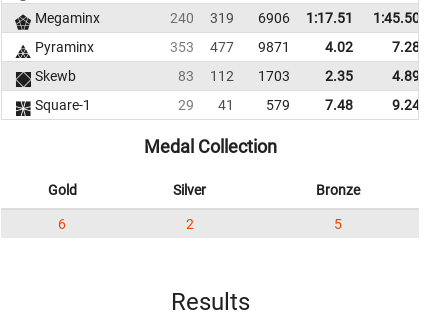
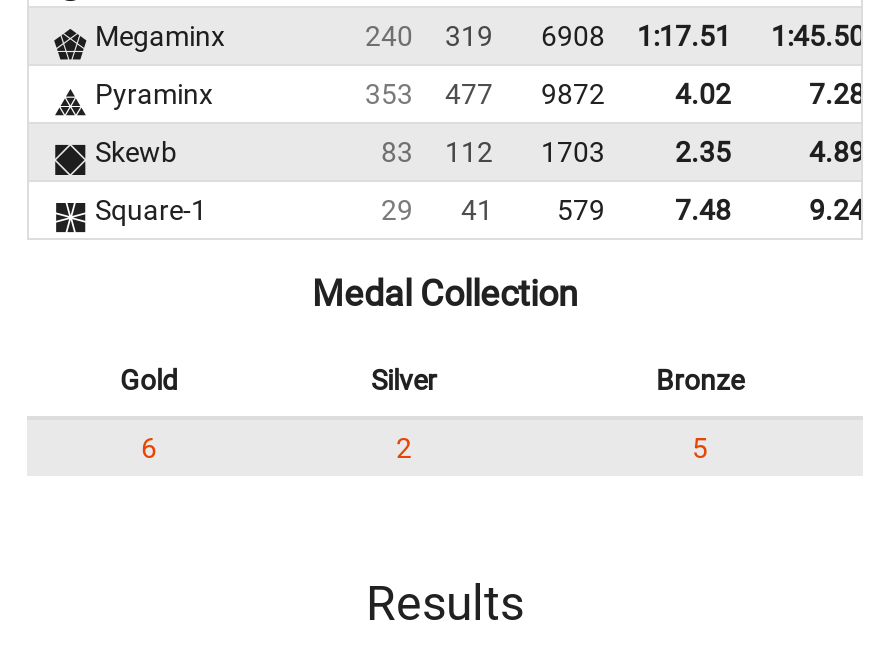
- 240 319 6906 1:17.51 1:45.50
+ 240 319 6908 1:17.51 1:45.50

- 353 477 9871
+ 353 477 9872
